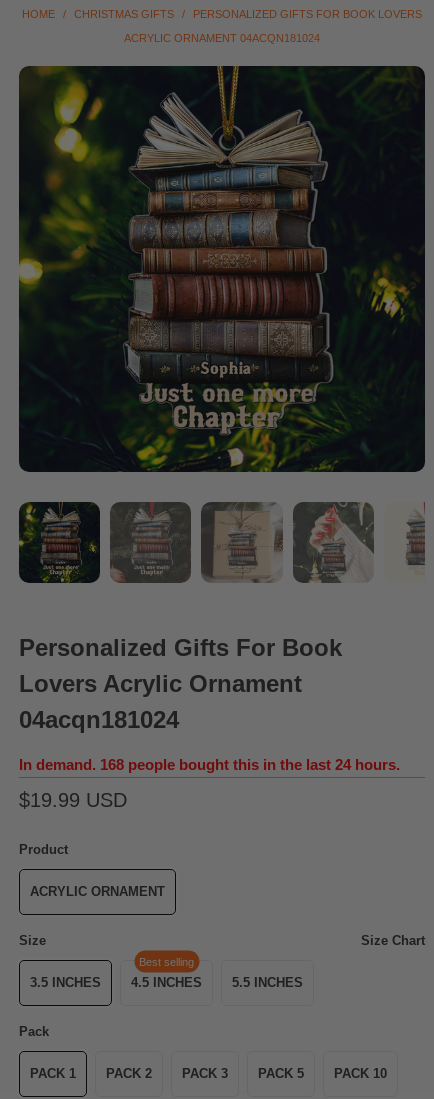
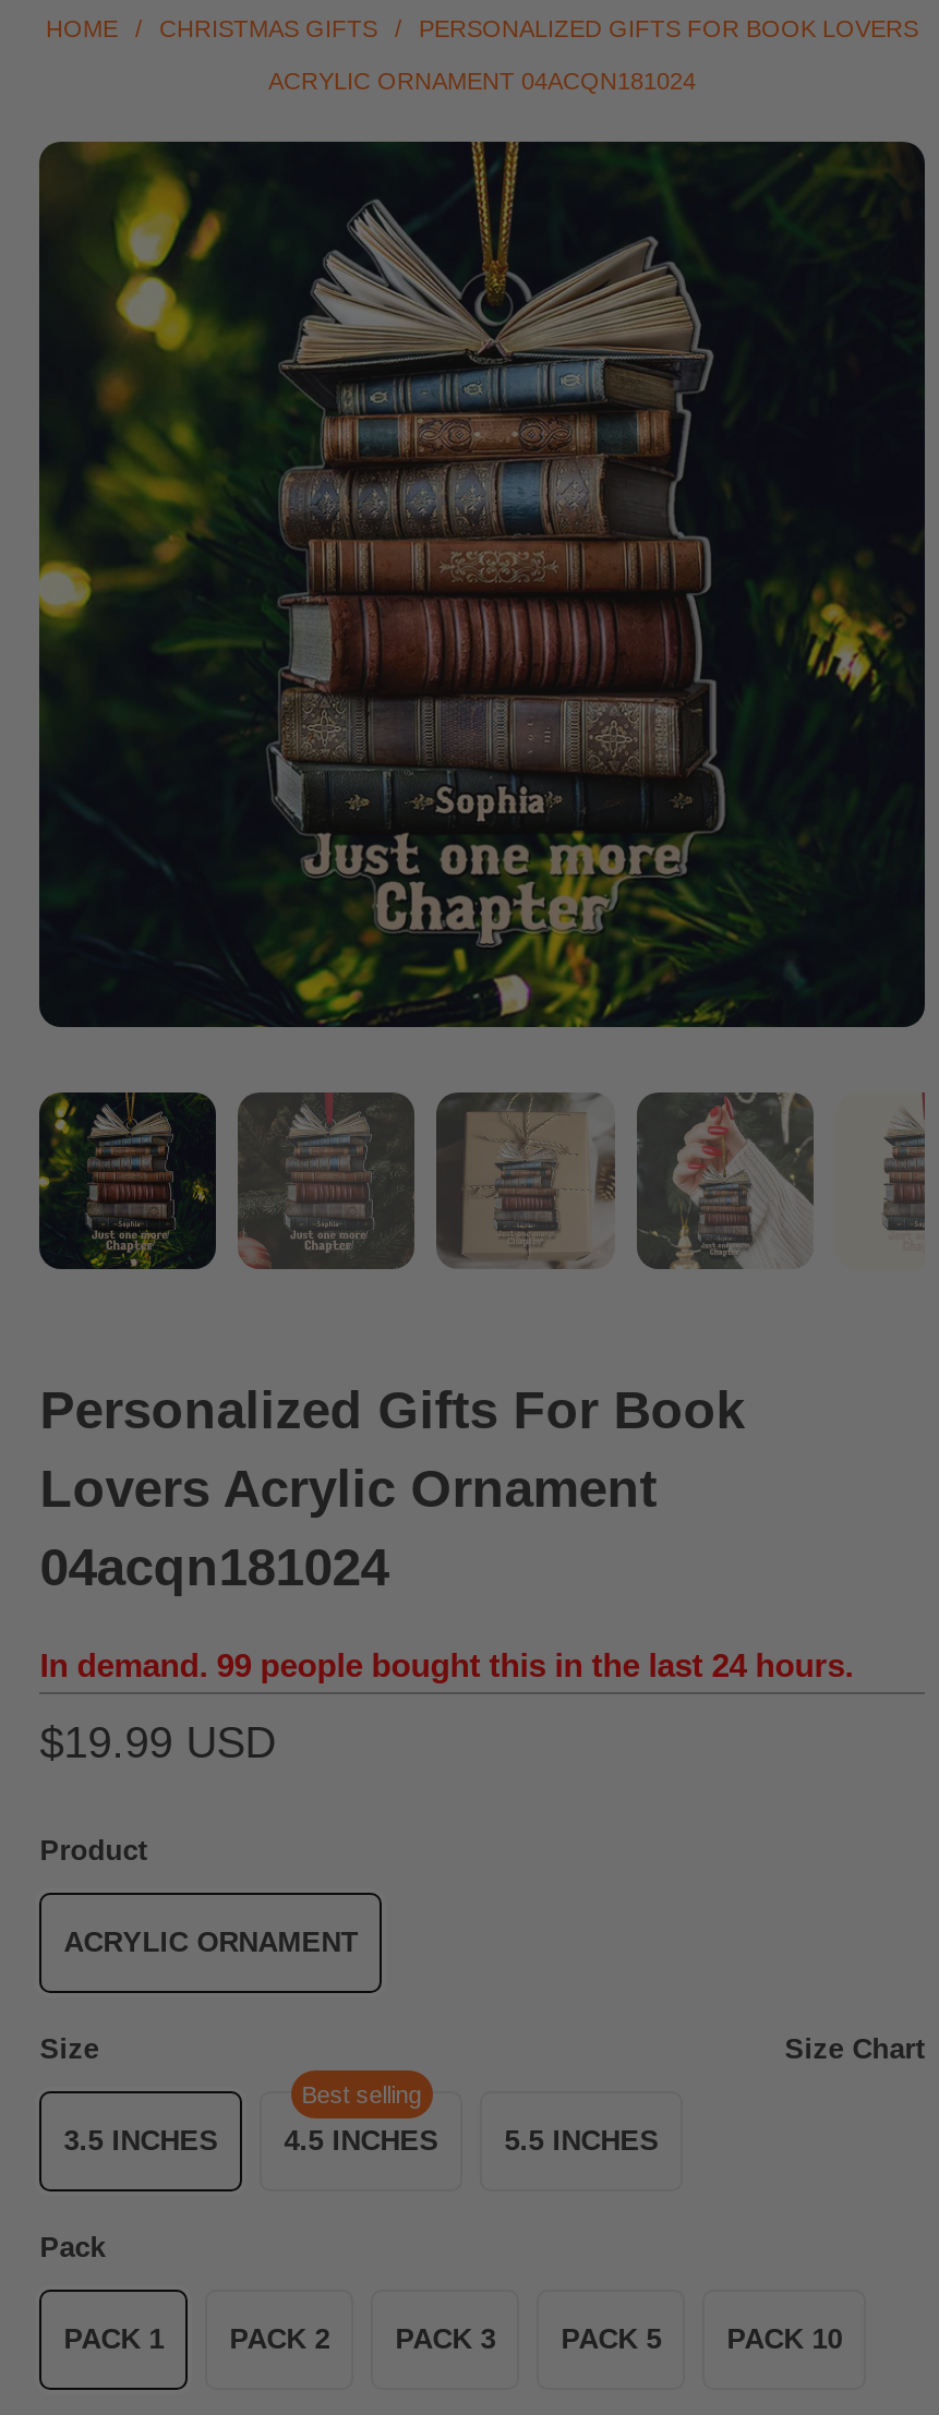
- In demand. 168 people bought this in the last 24 hours.
+ In demand. 99 people bought this in the last 24 hours.
